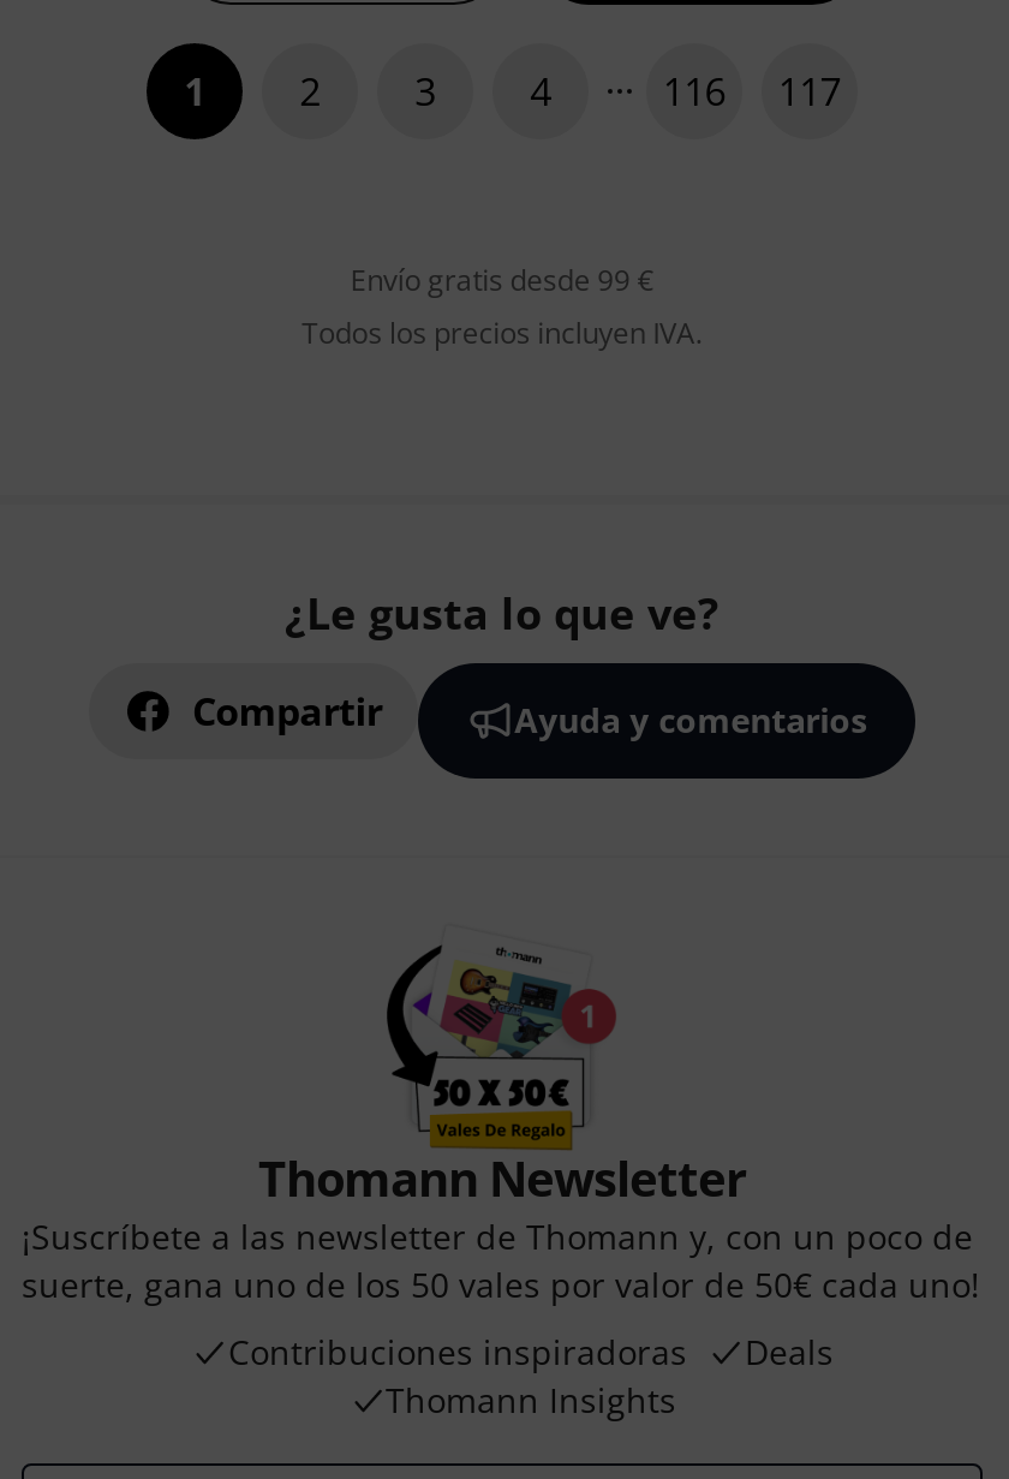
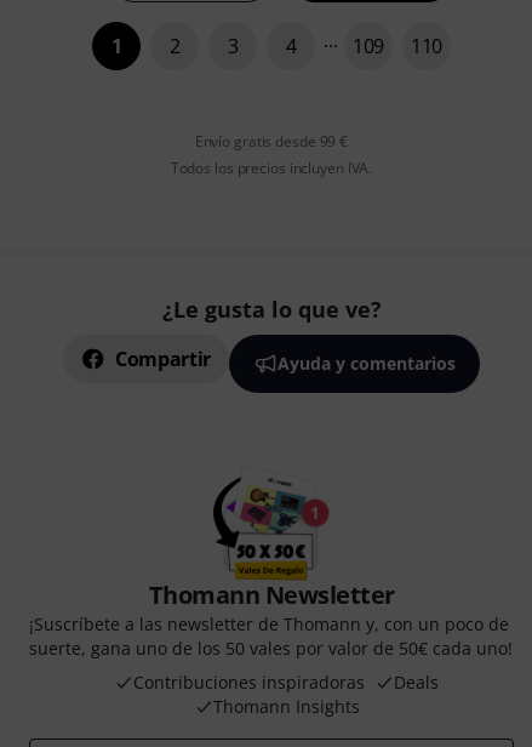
- 116
+ 109

- 117
+ 110
